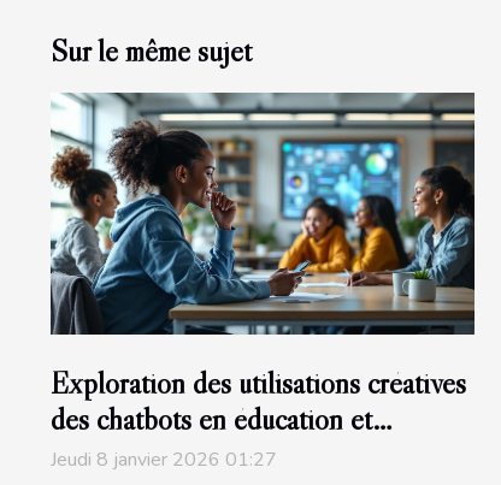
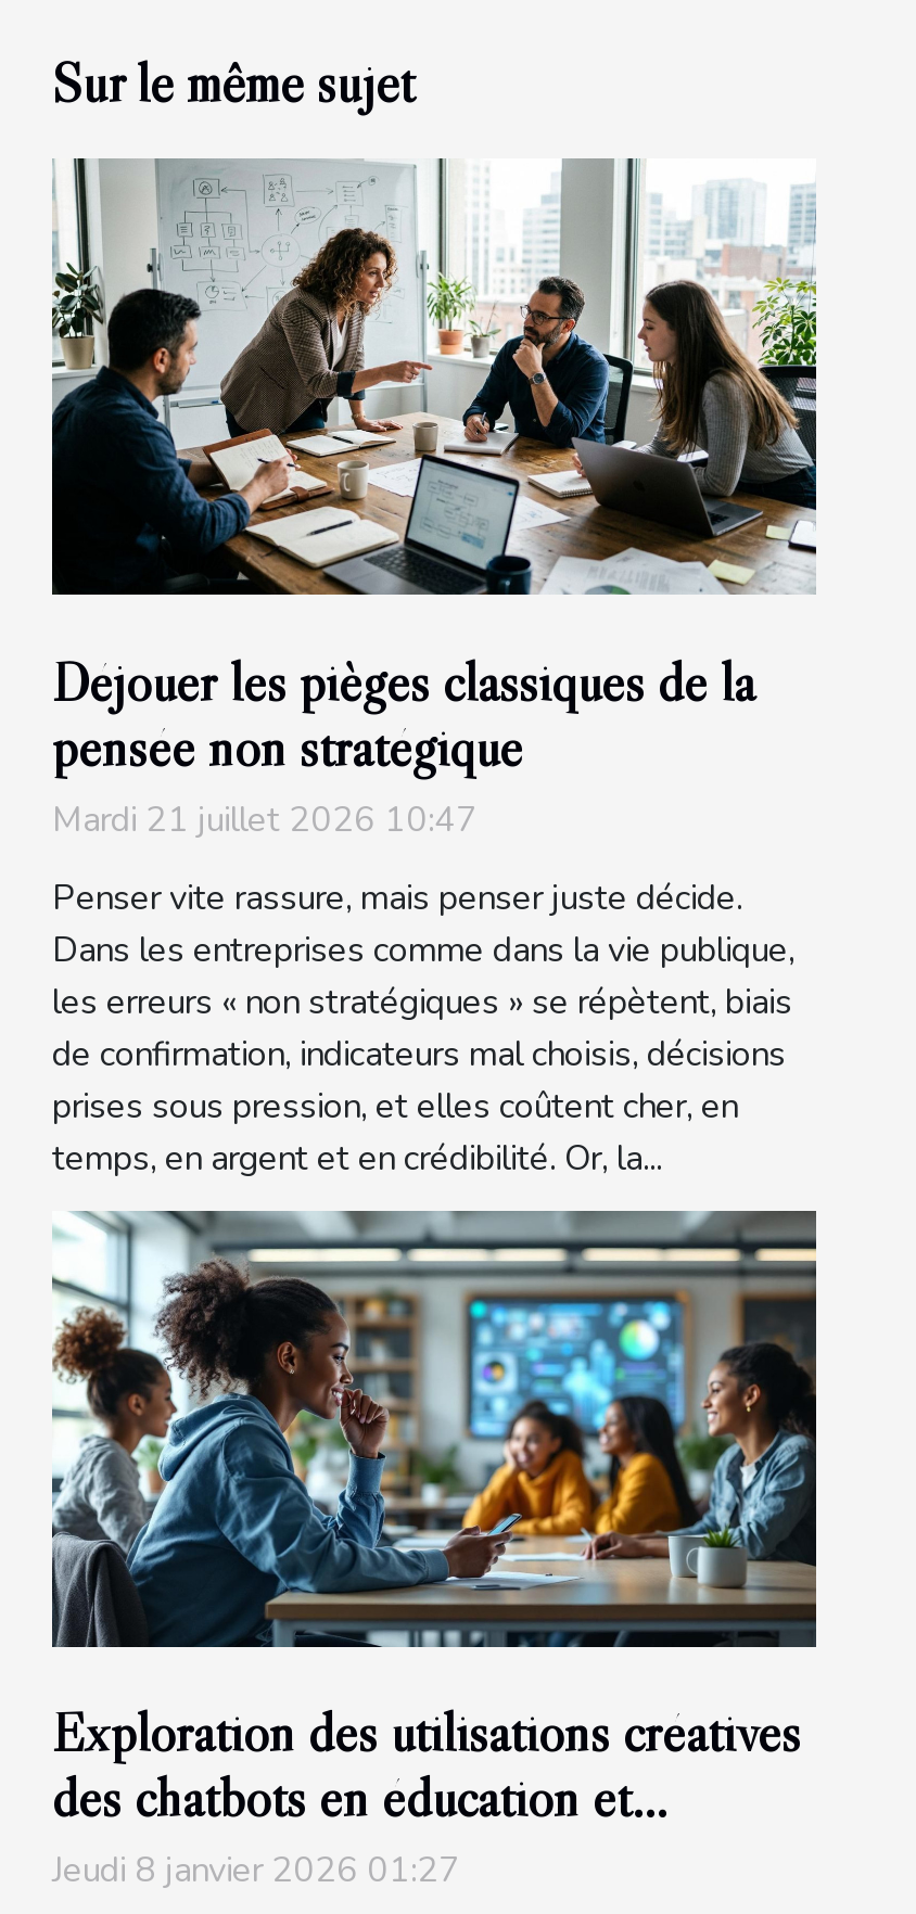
+ [image]
+ Déjouer les pièges classiques de la
+ pensée non stratégique
+ Mardi 21 juillet 2026 10:47
+ Penser vite rassure, mais penser juste décide.
+ Dans les entreprises comme dans la vie publique,
+ les erreurs « non stratégiques » se répètent, biais
+ de confirmation, indicateurs mal choisis, décisions
+ prises sous pression, et elles coûtent cher, en
+ temps, en argent et en crédibilité. Or, la...
